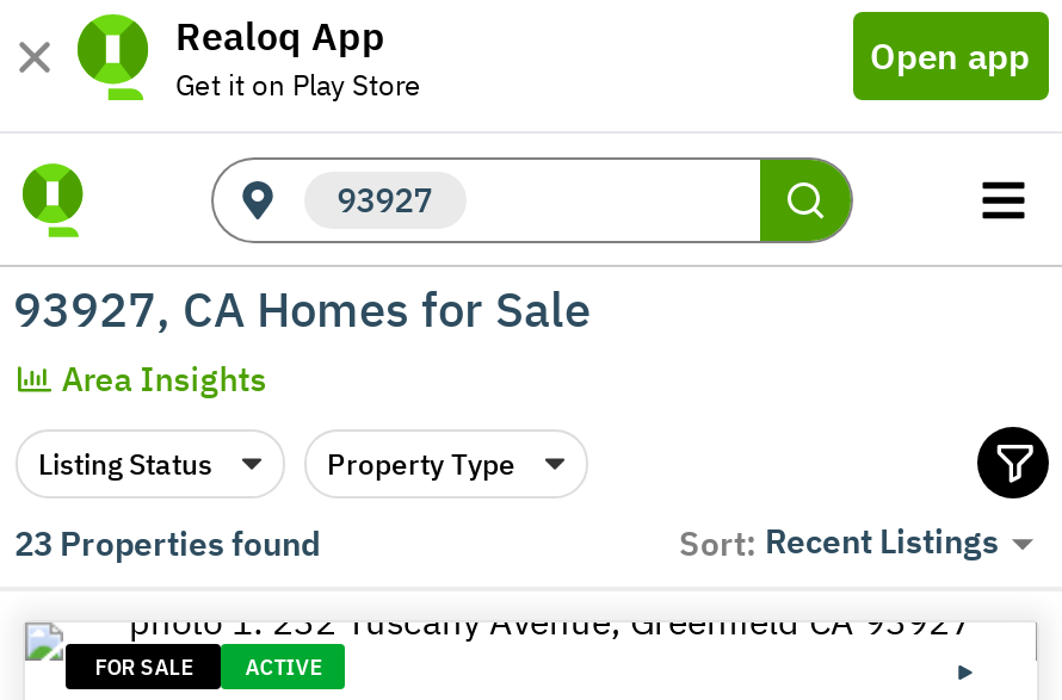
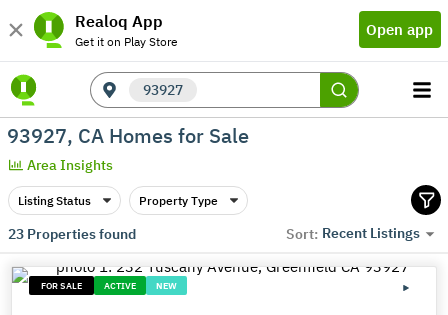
+ NEW
